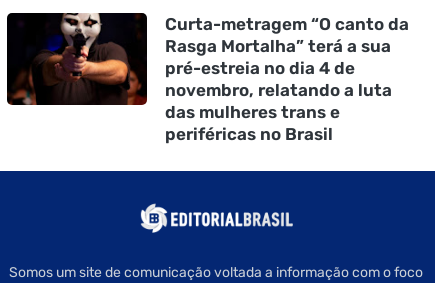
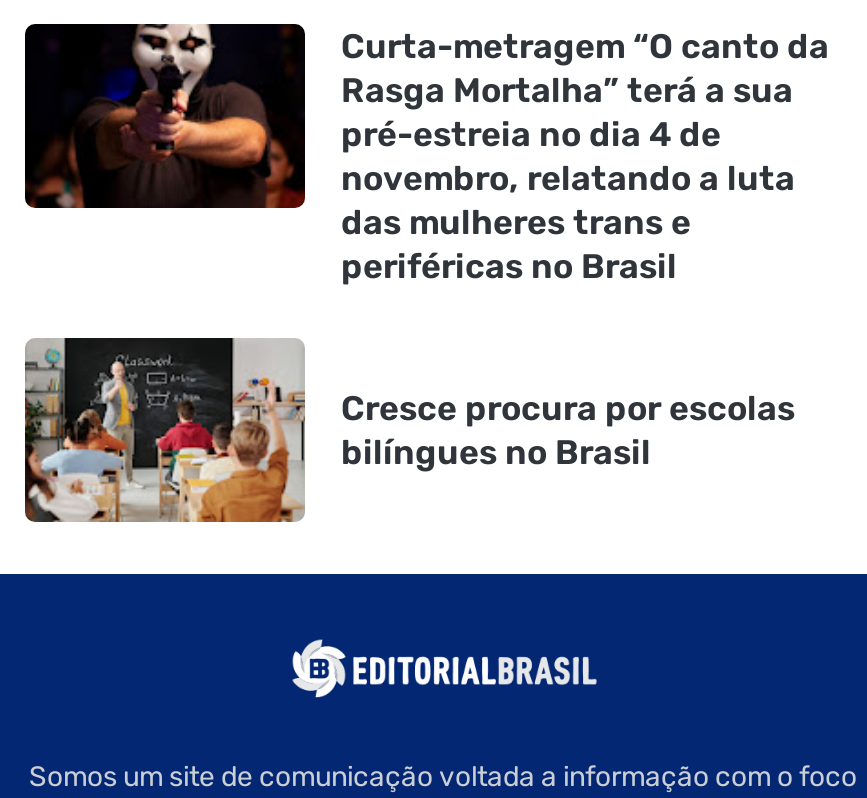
+ [image]
+ Cresce procura por escolas
+ bilíngues no Brasil
